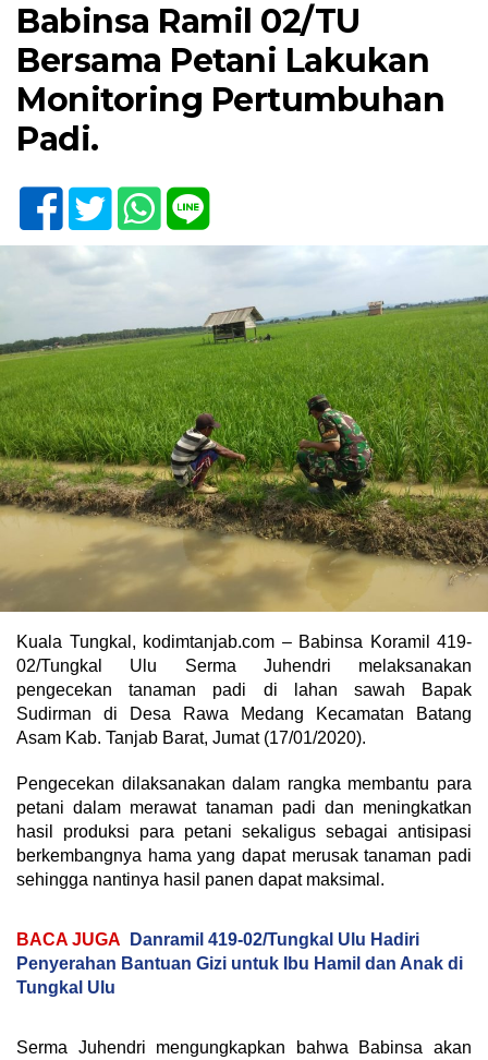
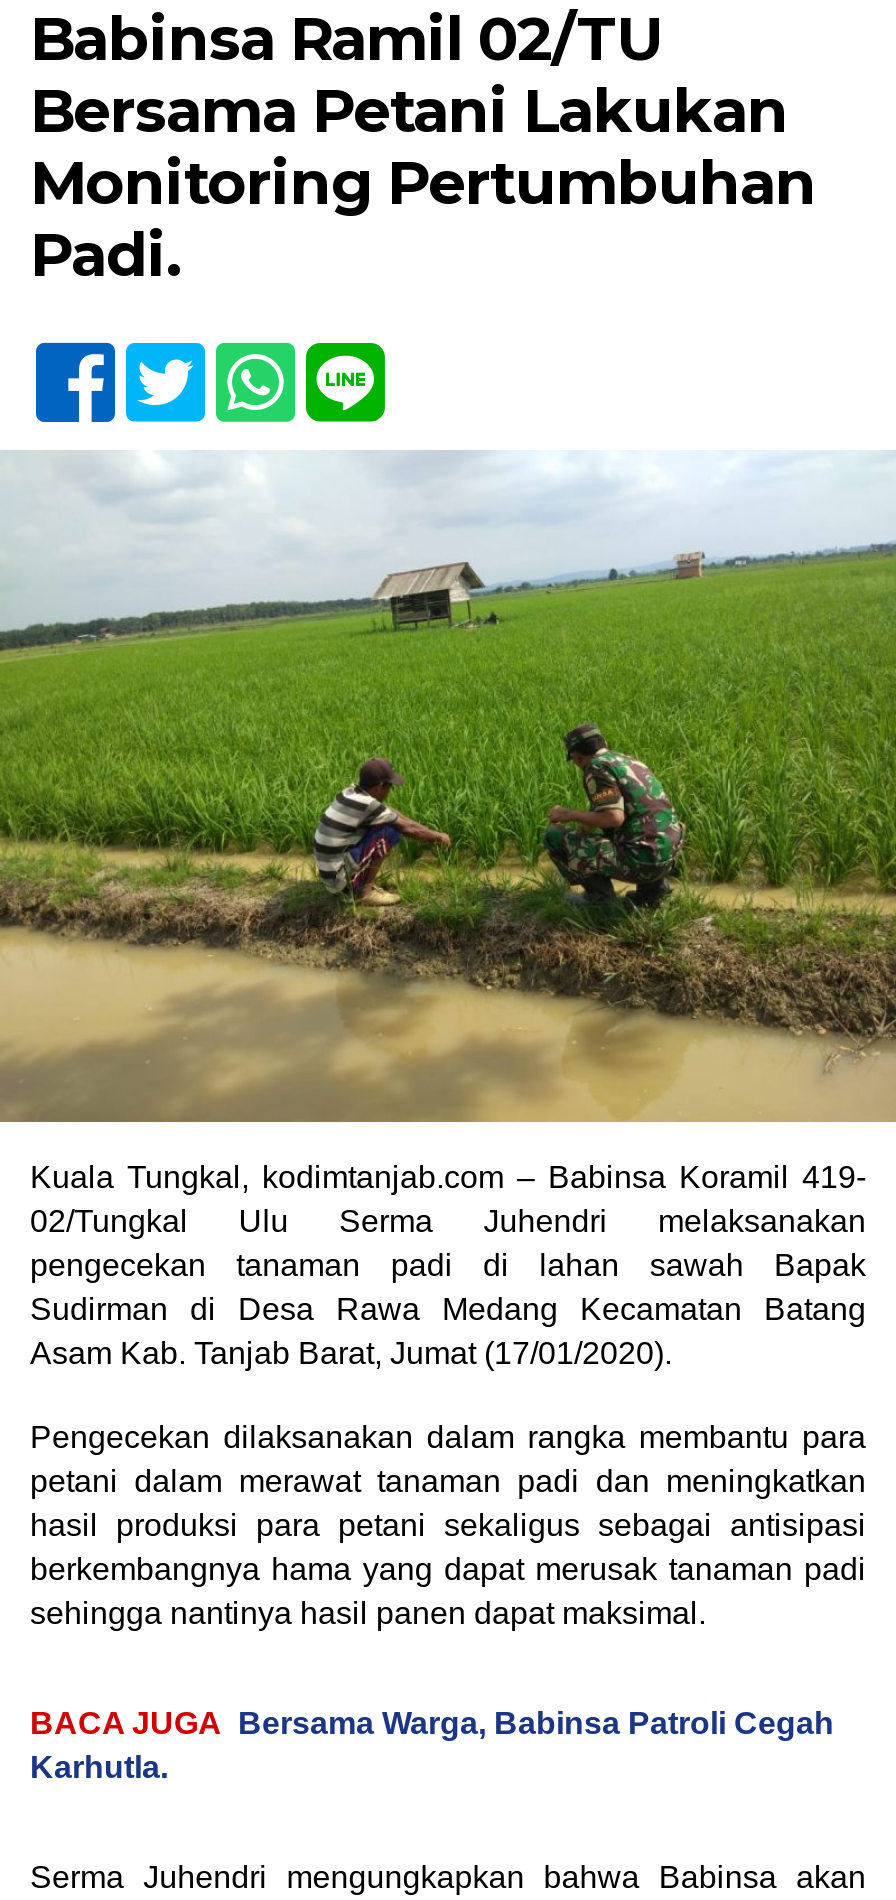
- BACA JUGA Danramil 419-02/Tungkal Ulu Hadiri
- Penyerahan Bantuan Gizi untuk Ibu Hamil dan Anak di
- Tungkal Ulu
+ BACA JUGA Bersama Warga, Babinsa Patroli Cegah
+ Karhutla.
